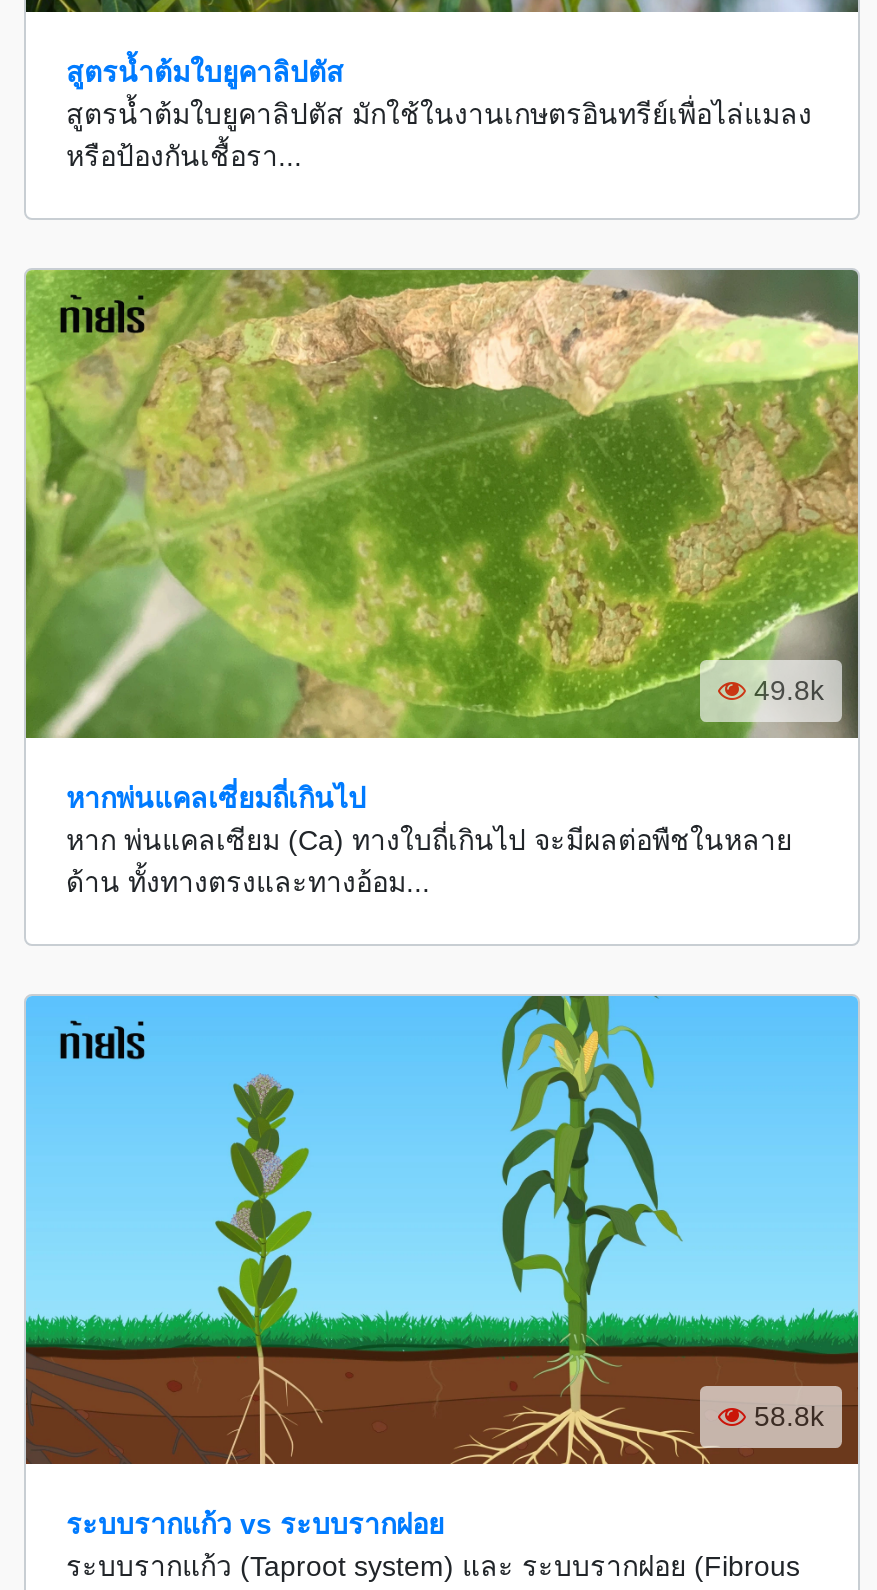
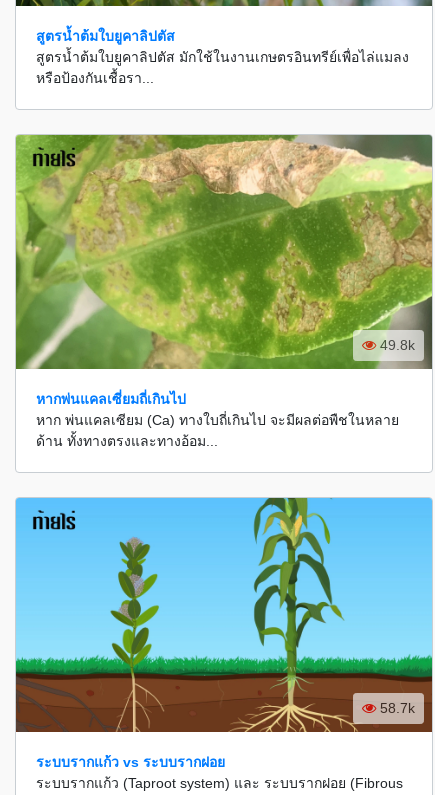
- 58.8k
+ 58.7k
